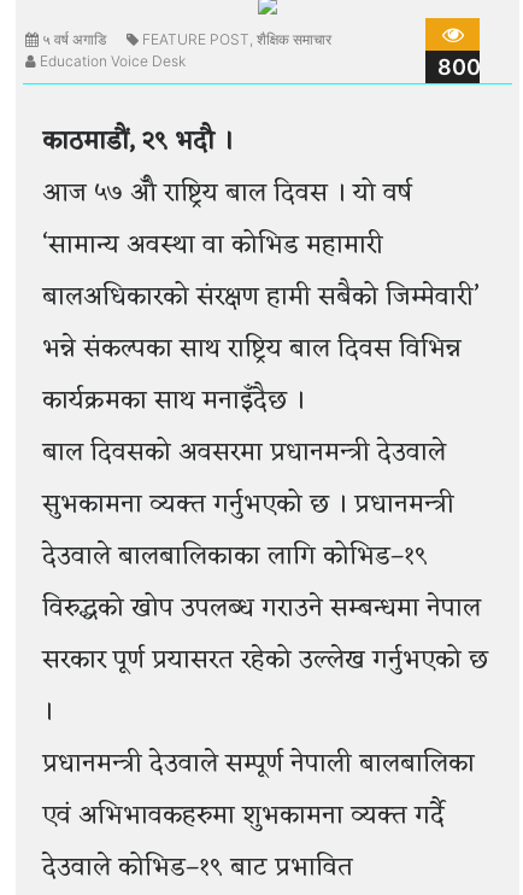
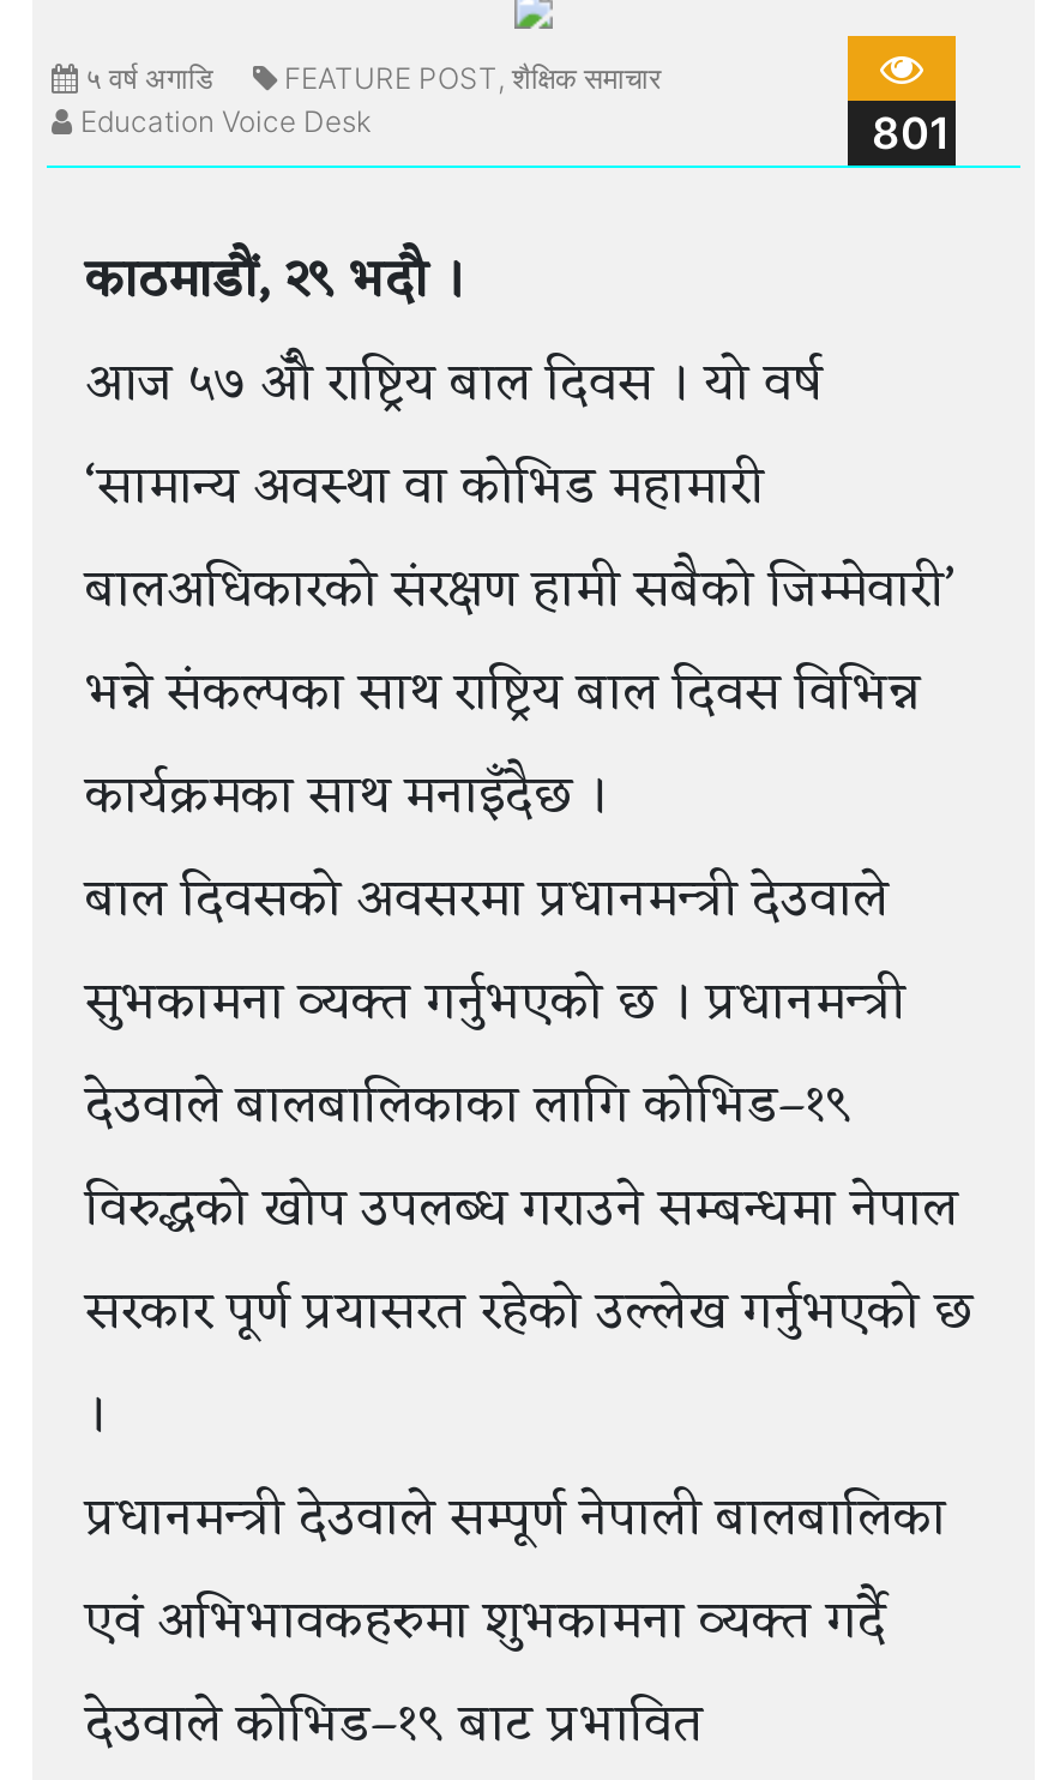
- 800
+ 801
